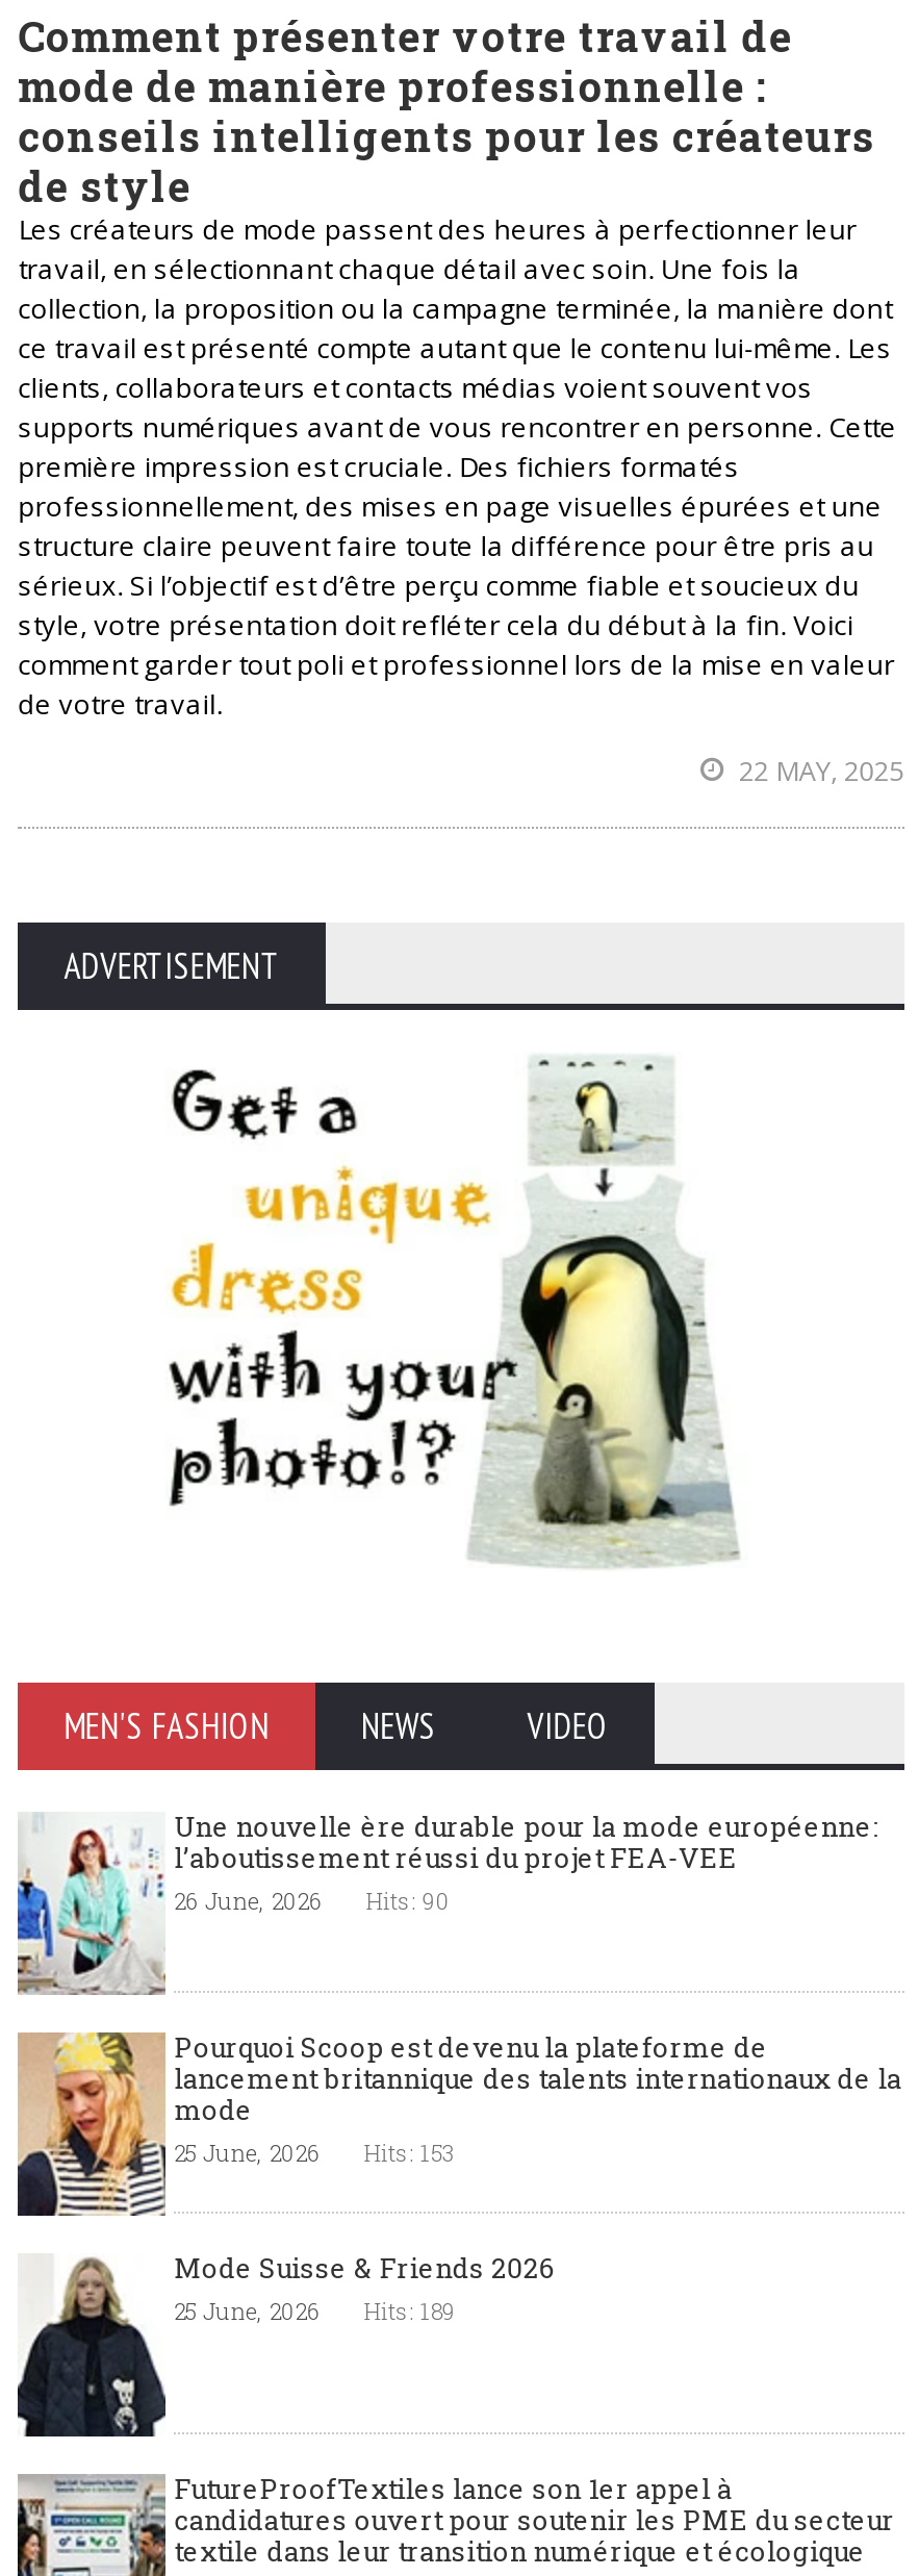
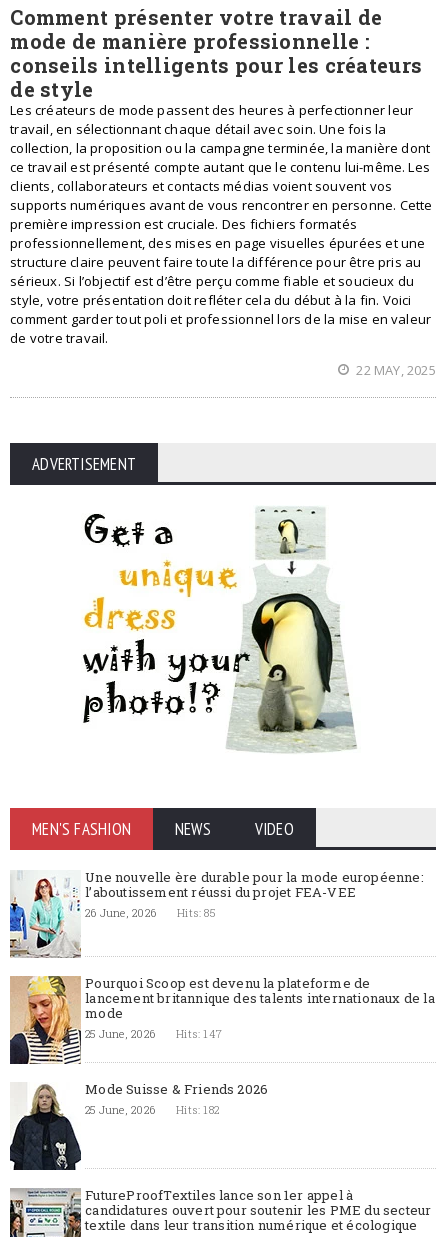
- 26 June, 2026 Hits: 90
+ 26 June, 2026 Hits: 85

- 25 June, 2026 Hits: 153
+ 25 June, 2026 Hits: 147

- 25 June, 2026 Hits: 189
+ 25 June, 2026 Hits: 182
